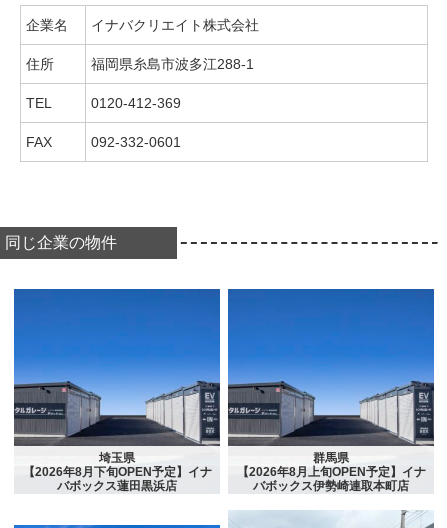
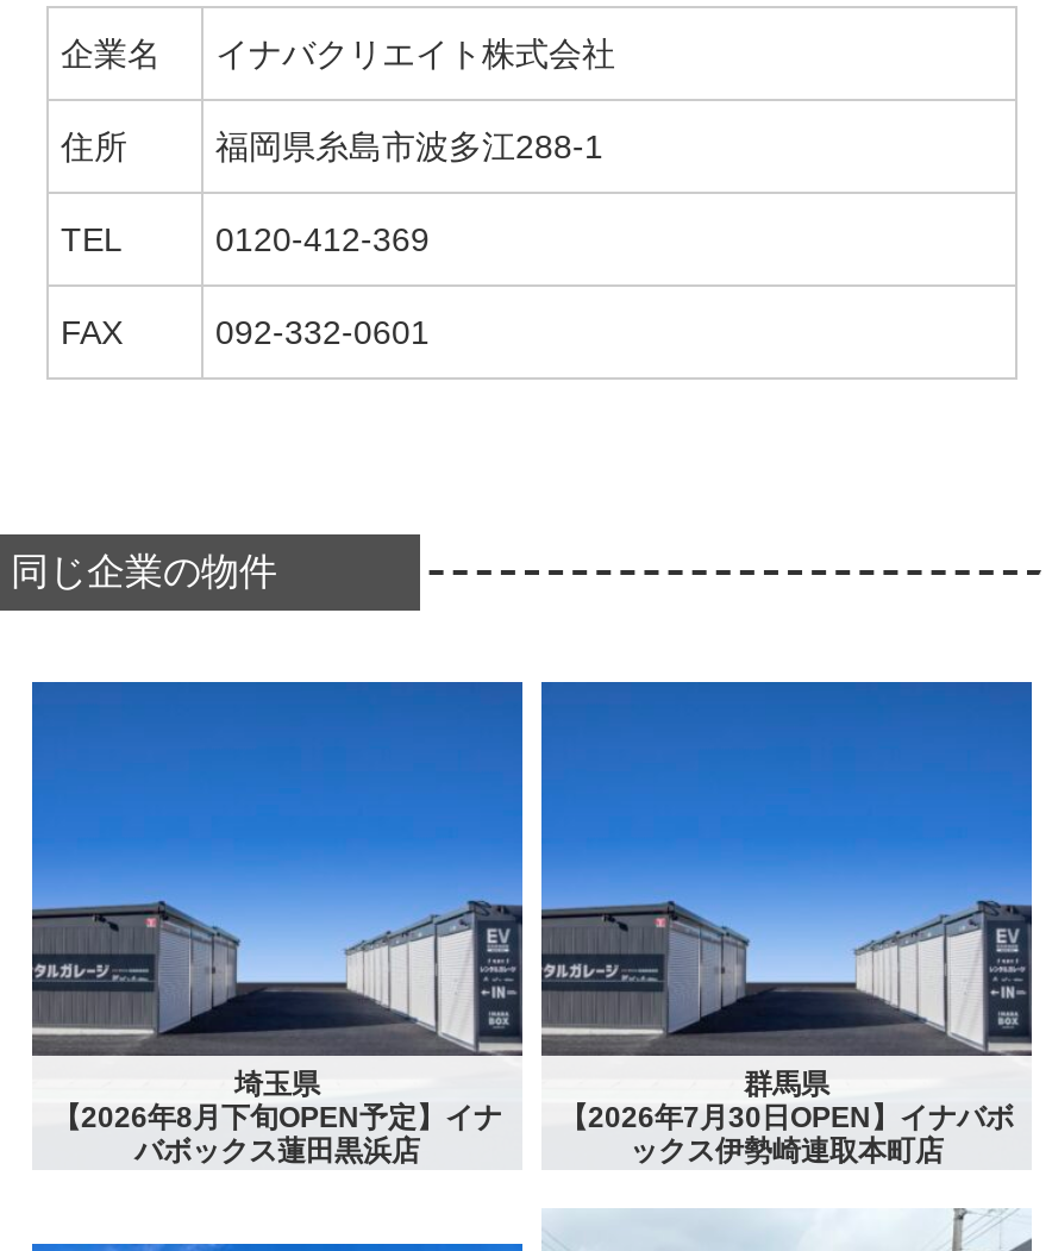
- 【2026年8月上旬OPEN予定】イナ
- バボックス伊勢崎連取本町店
+ 【2026年7月30日OPEN】イナバボ
+ ックス伊勢崎連取本町店
